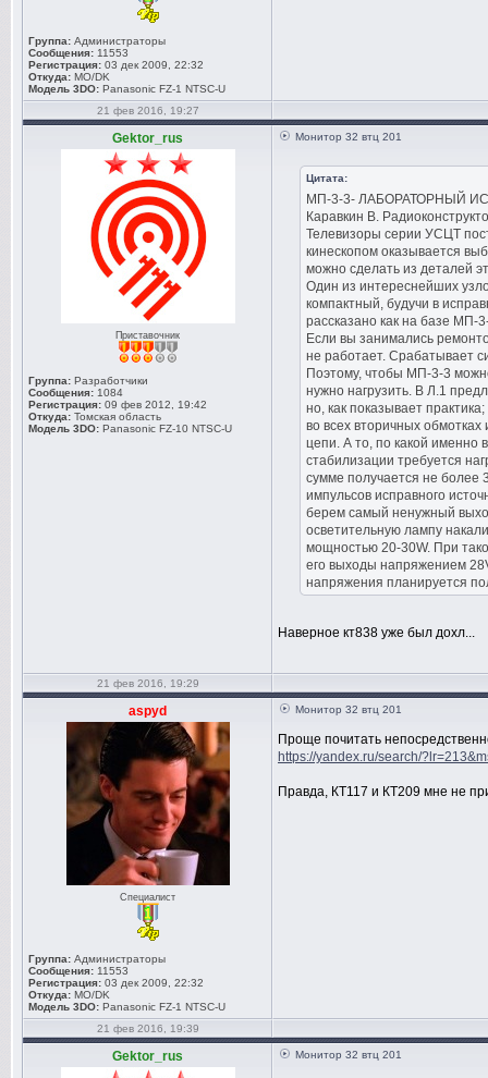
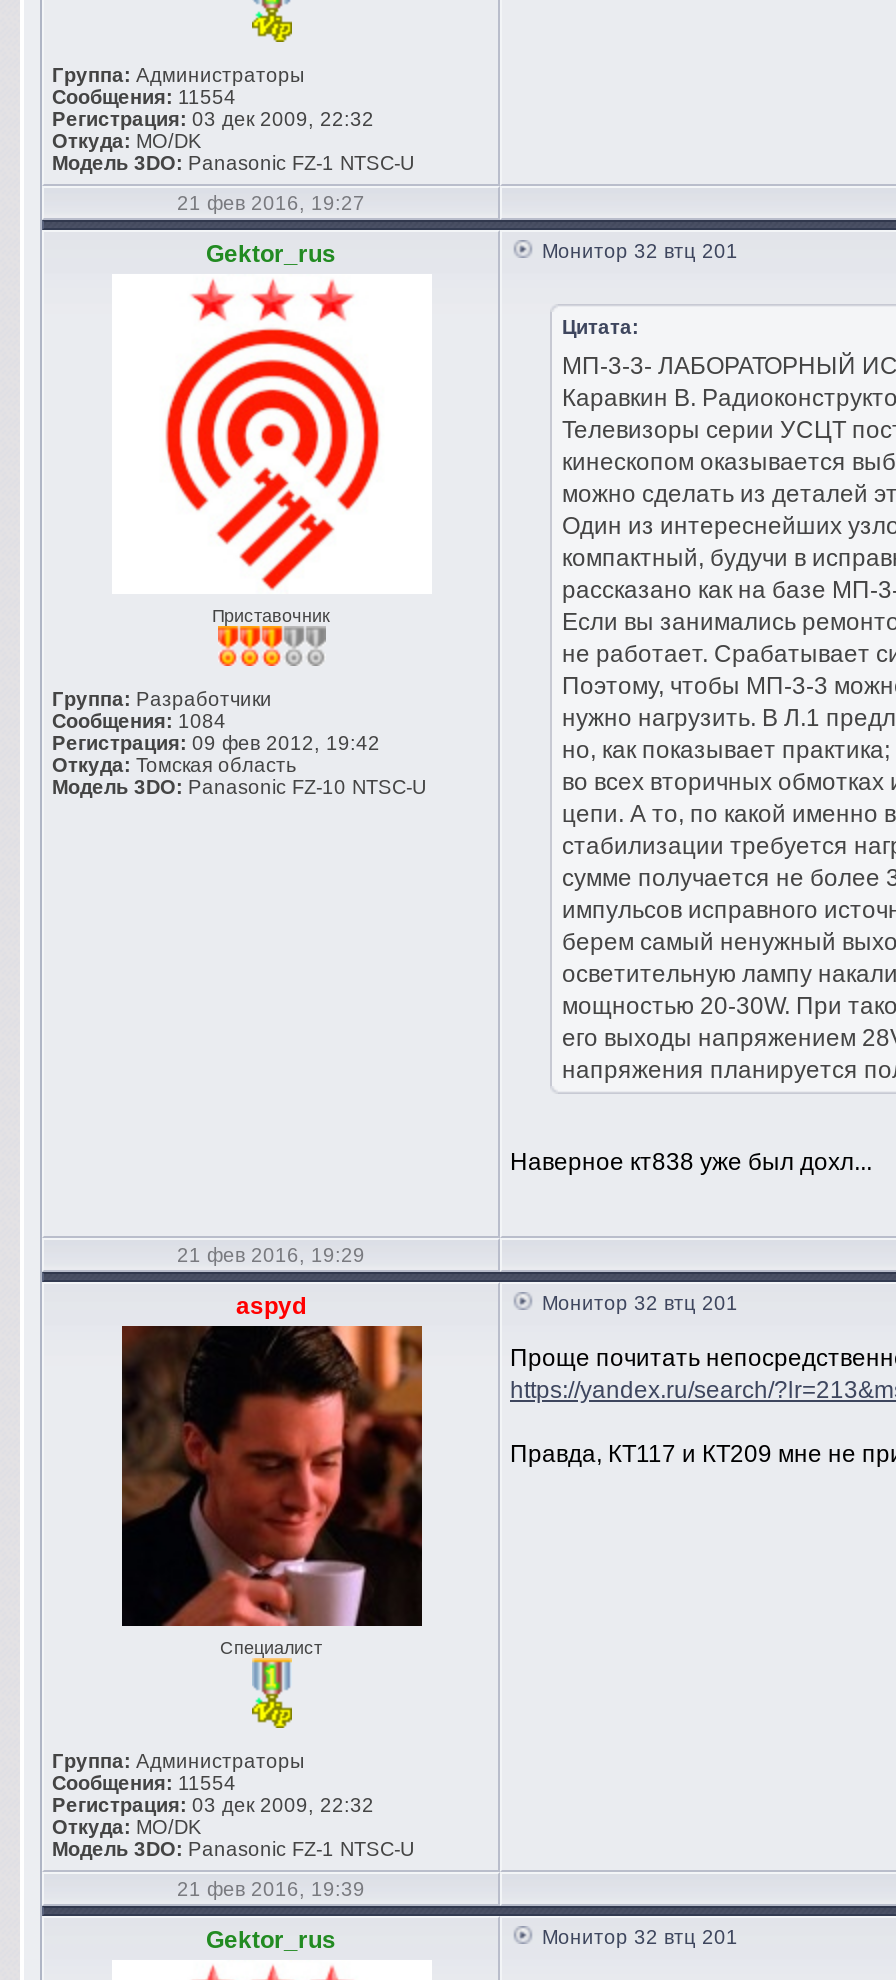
- Сообщения: 11553
+ Сообщения: 11554

- Сообщения: 11553
+ Сообщения: 11554
